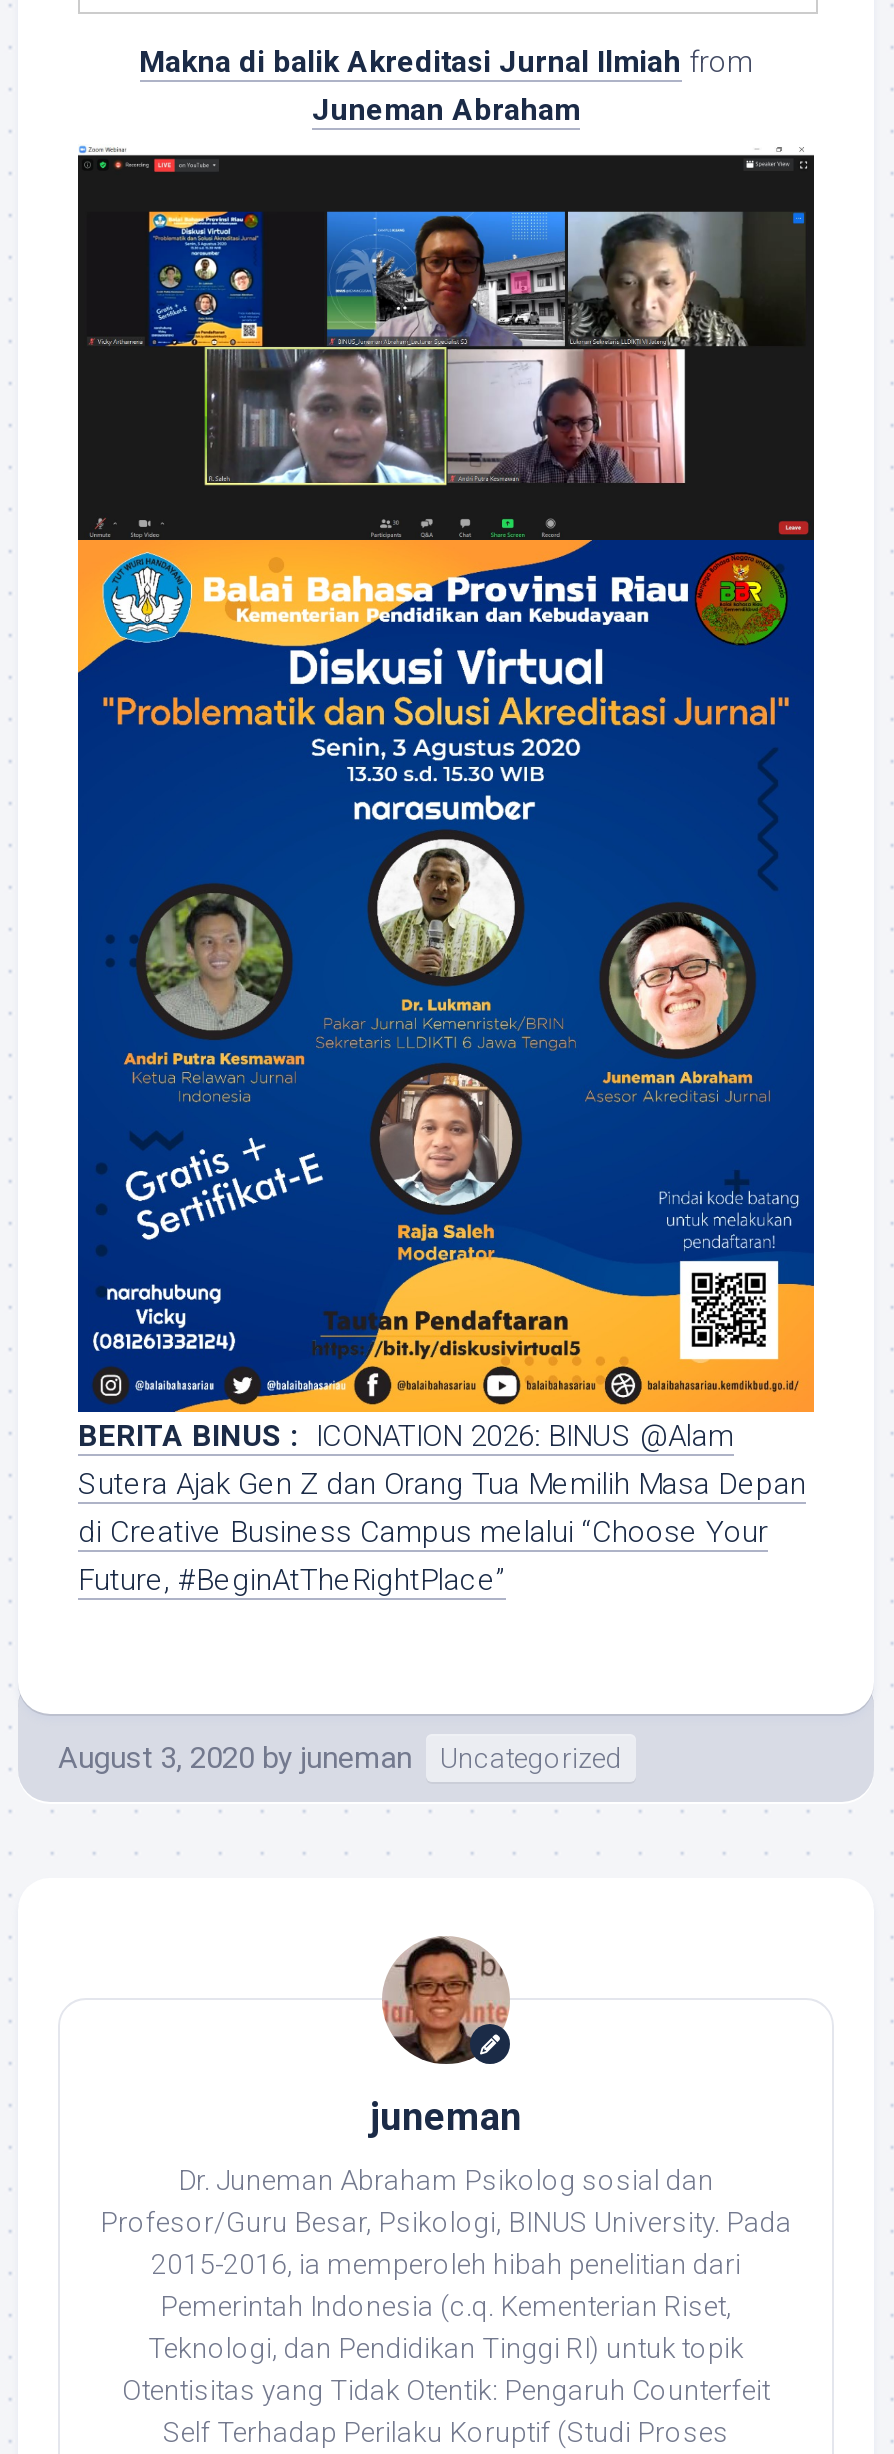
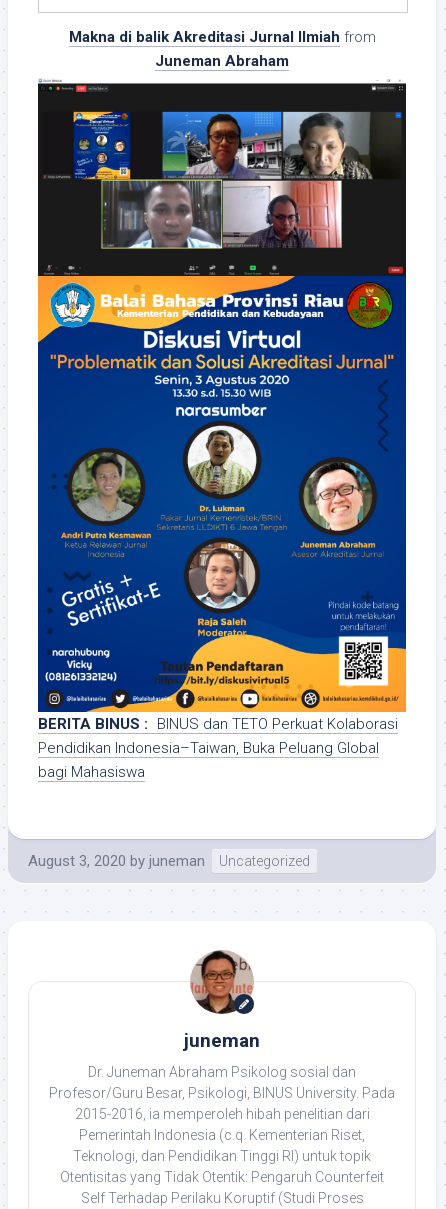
- BERITA BINUS : ICONATION 2026: BINUS @Alam
- Sutera Ajak Gen Z dan Orang Tua Memilih Masa Depan
- di Creative Business Campus melalui “Choose Your
- Future, #BeginAtTheRightPlace”
+ BERITA BINUS : BINUS dan TETO Perkuat Kolaborasi
+ Pendidikan Indonesia–Taiwan, Buka Peluang Global
+ bagi Mahasiswa
